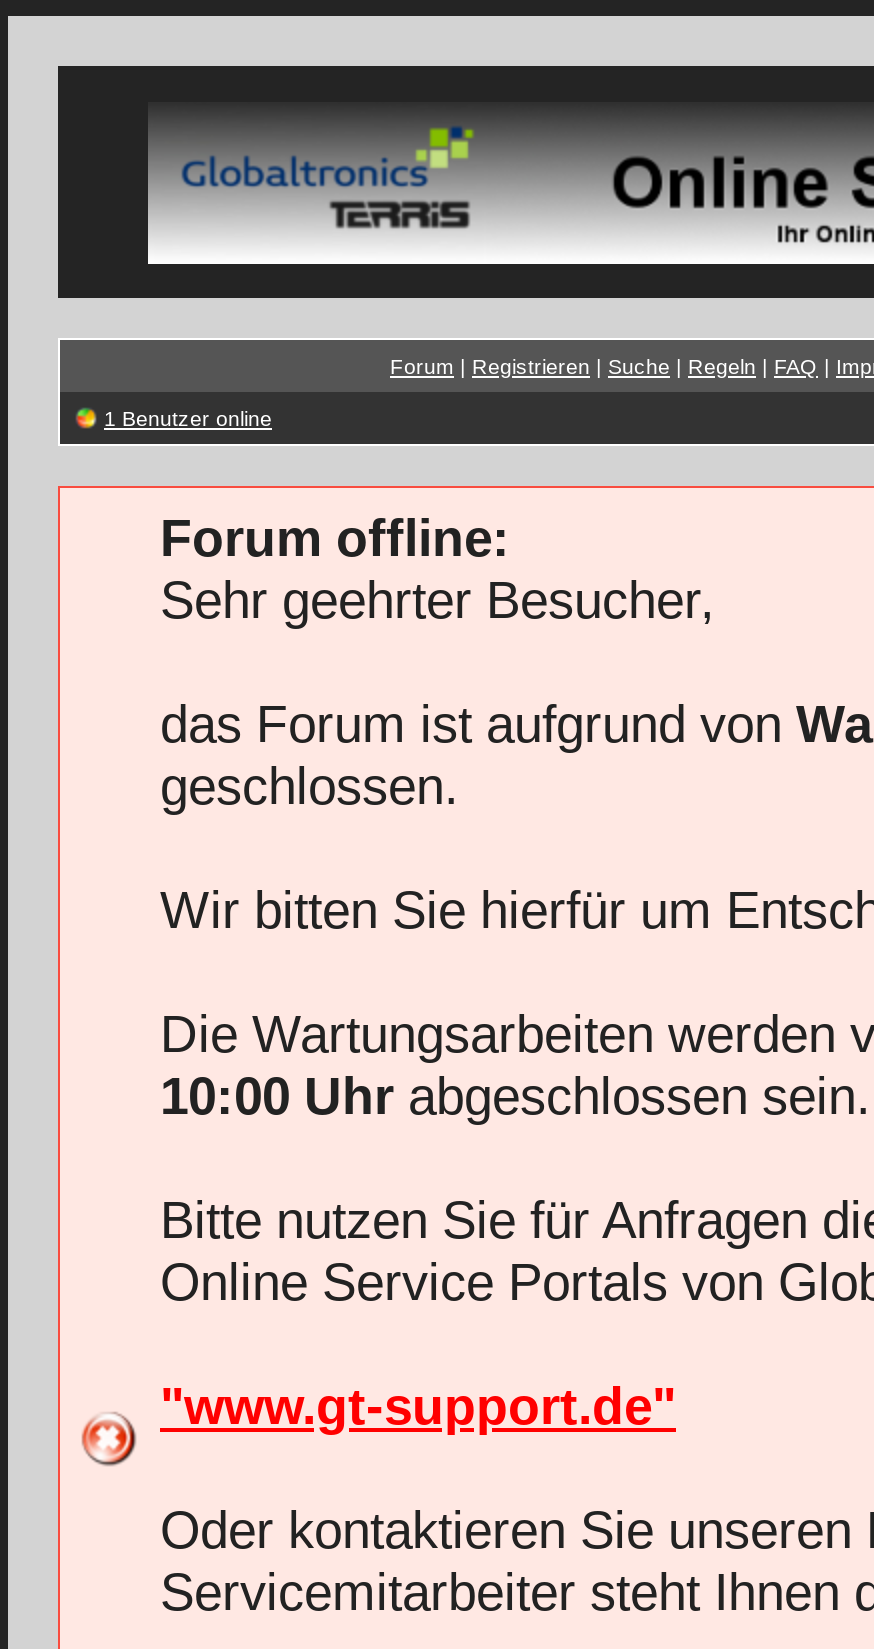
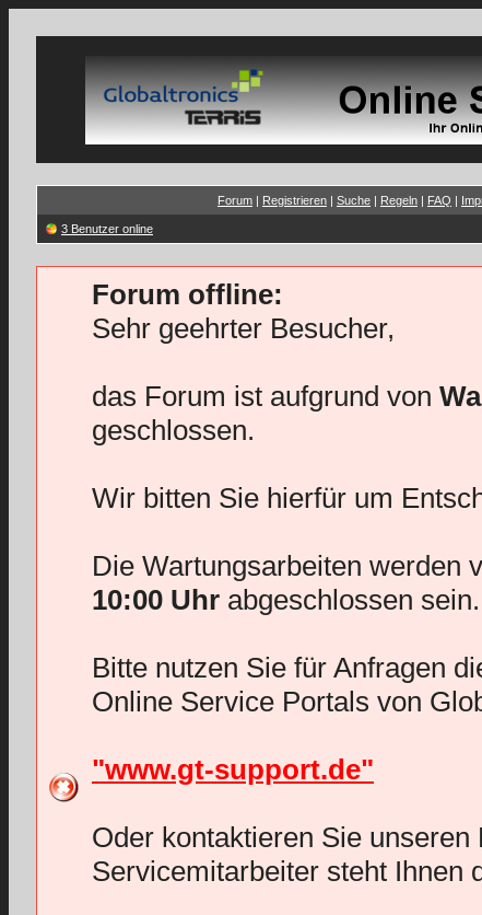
- 1 Benutzer online
+ 3 Benutzer online
